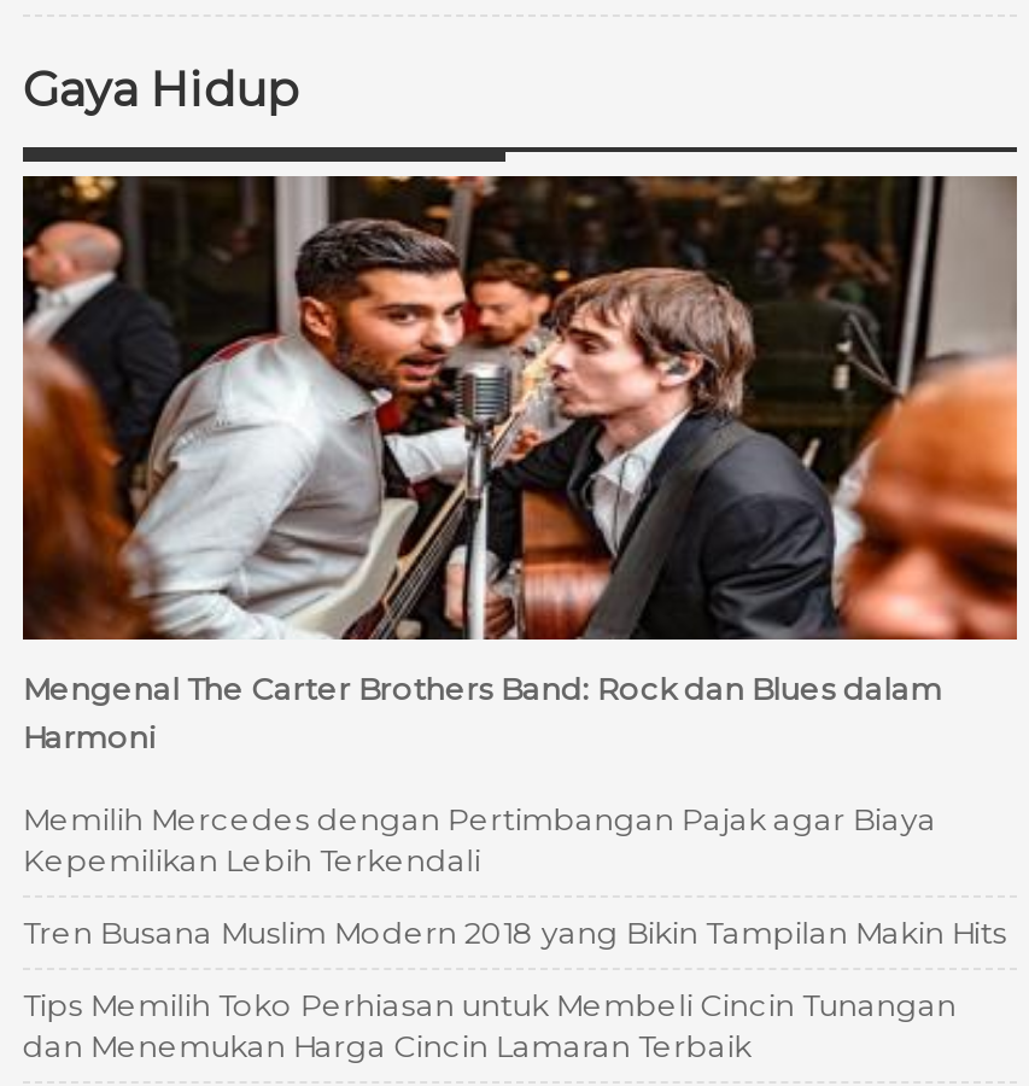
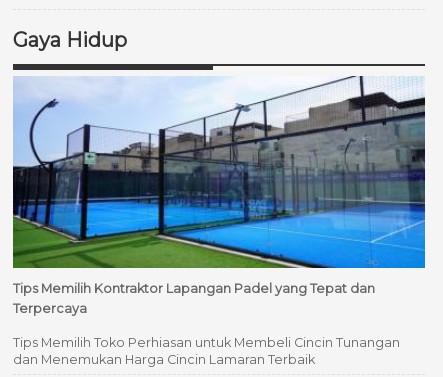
- [image]
- Mengenal The Carter Brothers Band: Rock dan Blues dalam
- Harmoni
- Memilih Mercedes dengan Pertimbangan Pajak agar Biaya
- Kepemilikan Lebih Terkendali
- Tren Busana Muslim Modern 2018 yang Bikin Tampilan Makin Hits
+ [image]
+ Tips Memilih Kontraktor Lapangan Padel yang Tepat dan
+ Terpercaya
